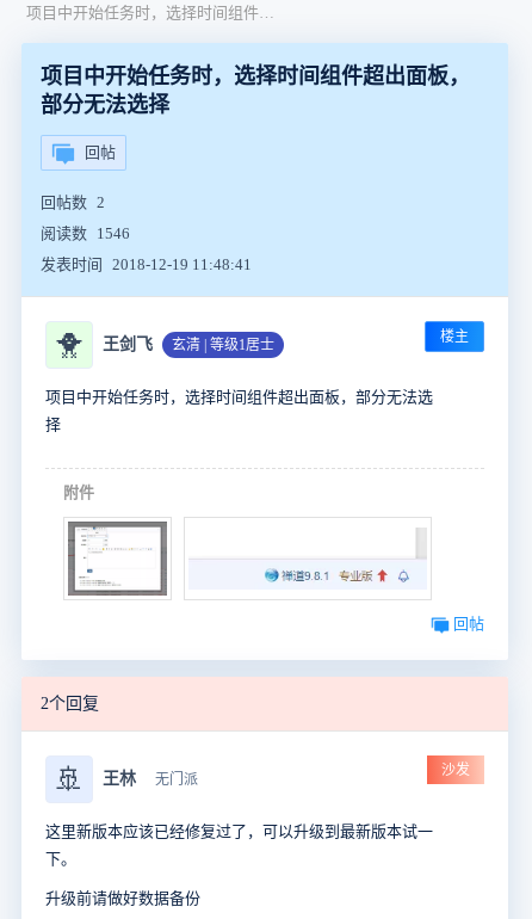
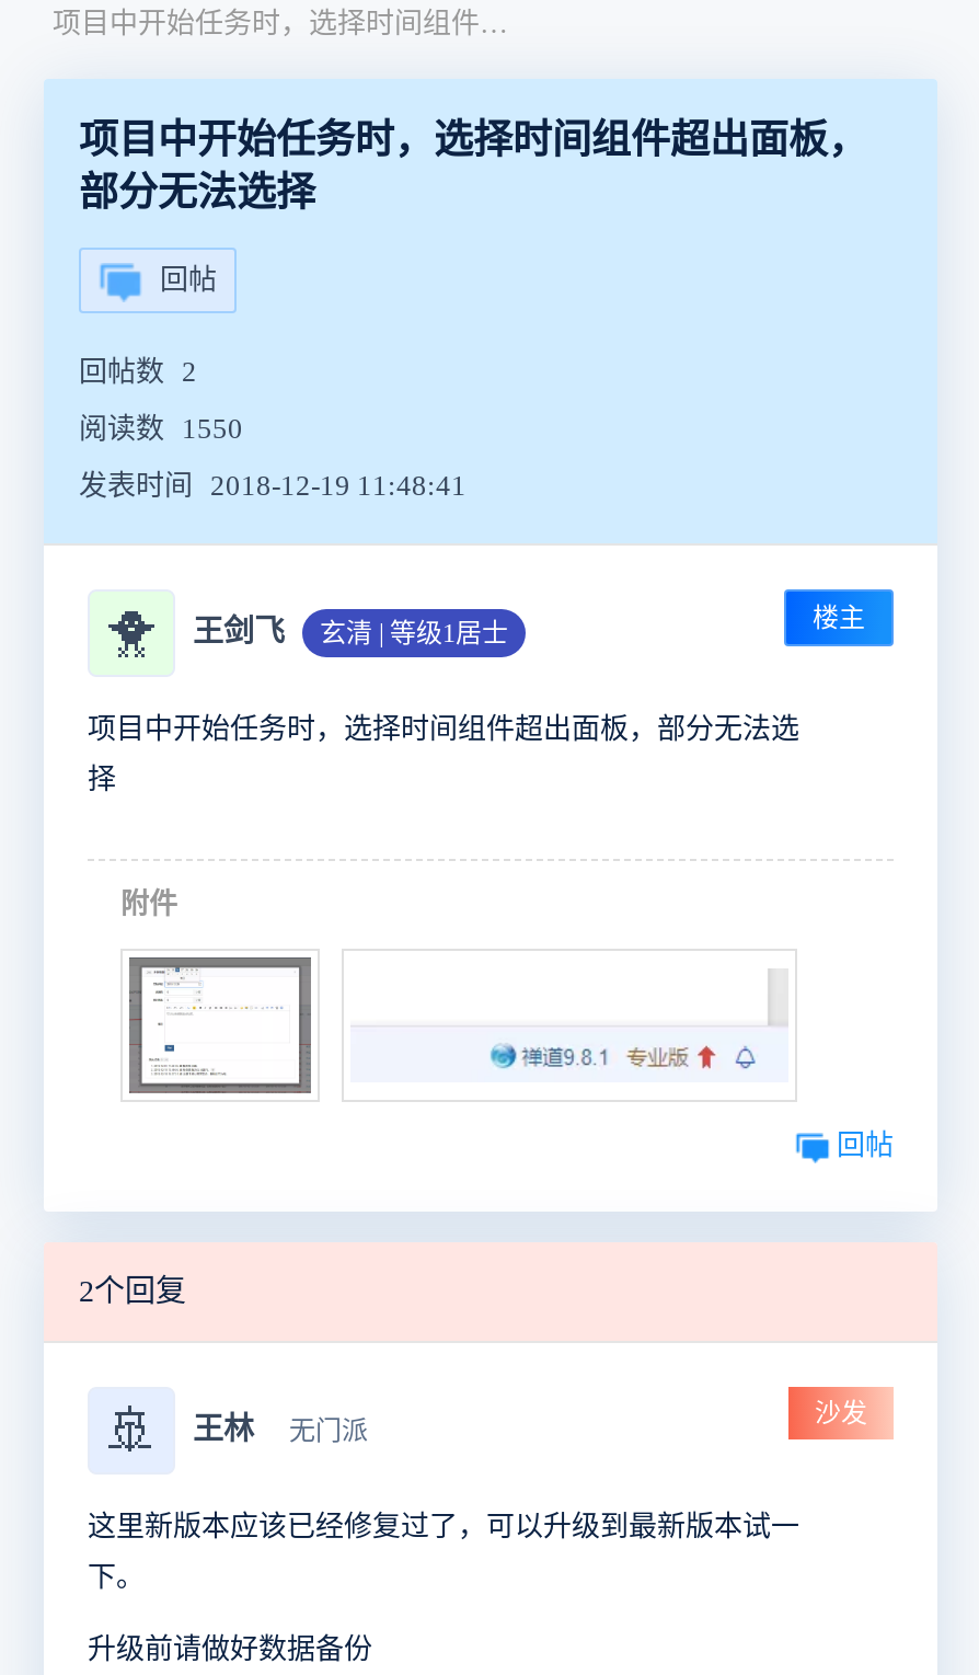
- 阅读数 1546
+ 阅读数 1550
